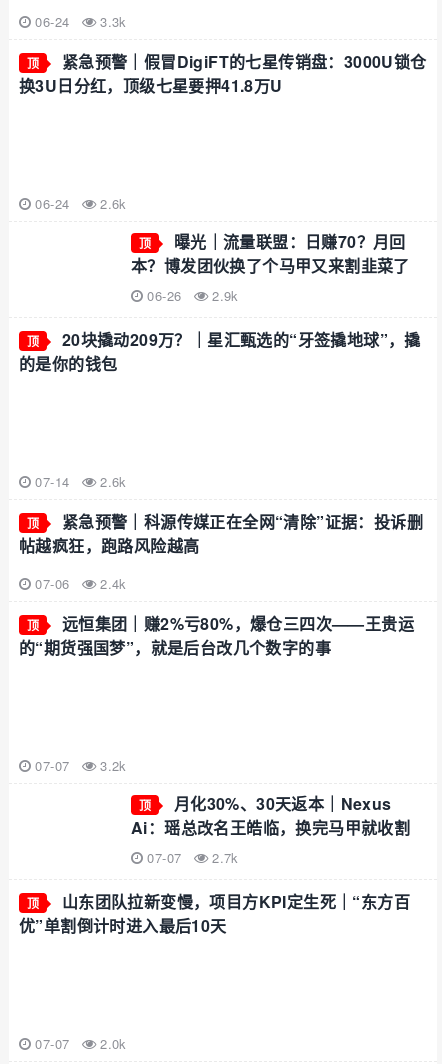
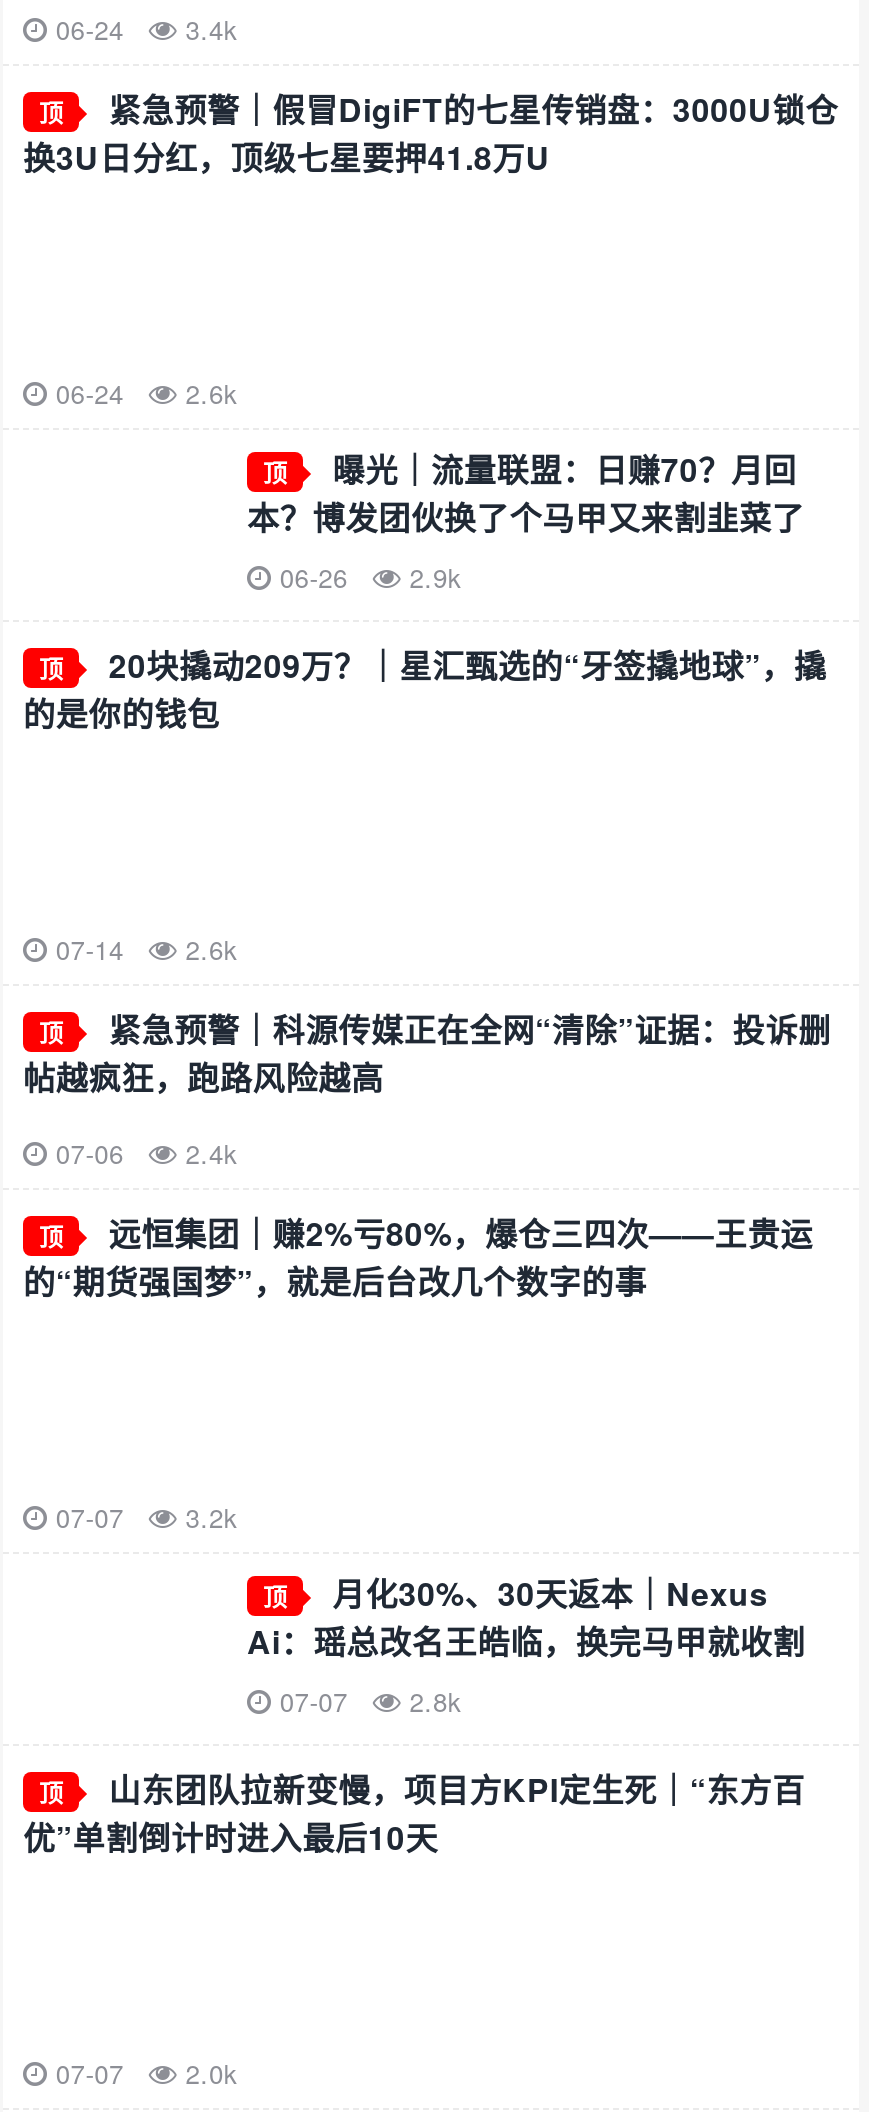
- 06-24 3.3k
+ 06-24 3.4k

- 07-07 2.7k
+ 07-07 2.8k
